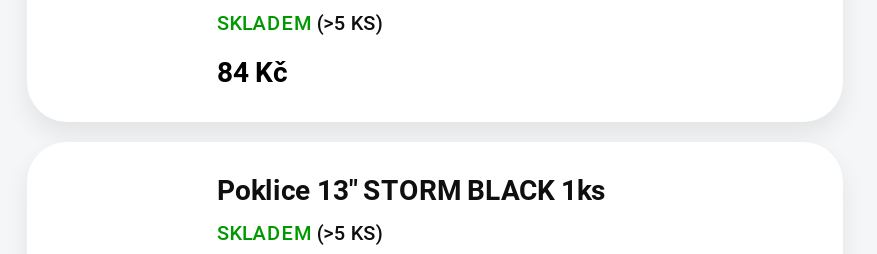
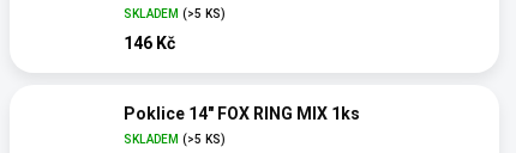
- 84 Kč
+ 146 Kč

- Poklice 13" STORM BLACK 1ks
+ Poklice 14" FOX RING MIX 1ks
